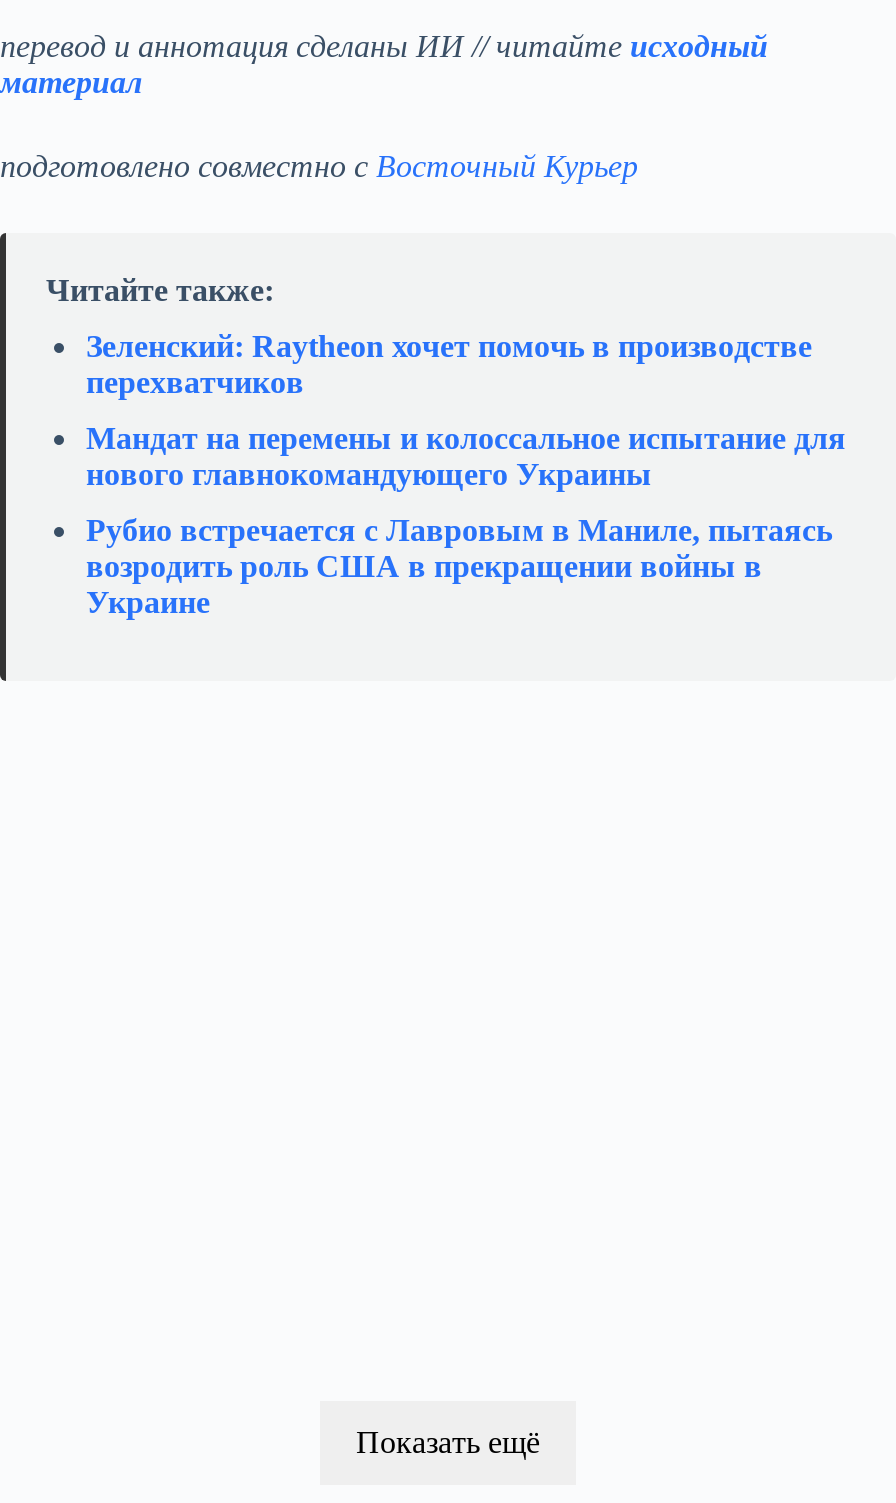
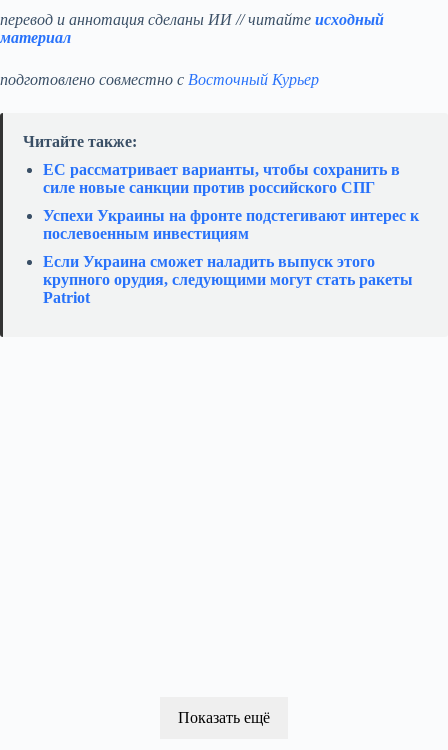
- Зеленский: Raytheon хочет помочь в производстве
- перехватчиков
+ ЕС рассматривает варианты, чтобы сохранить в
+ силе новые санкции против российского СПГ

- Мандат на перемены и колоссальное испытание для
- нового главнокомандующего Украины
+ Успехи Украины на фронте подстегивают интерес к
+ послевоенным инвестициям

- Рубио встречается с Лавровым в Маниле, пытаясь
- возродить роль США в прекращении войны в
- Украине
+ Если Украина сможет наладить выпуск этого
+ крупного орудия, следующими могут стать ракеты
+ Patriot
